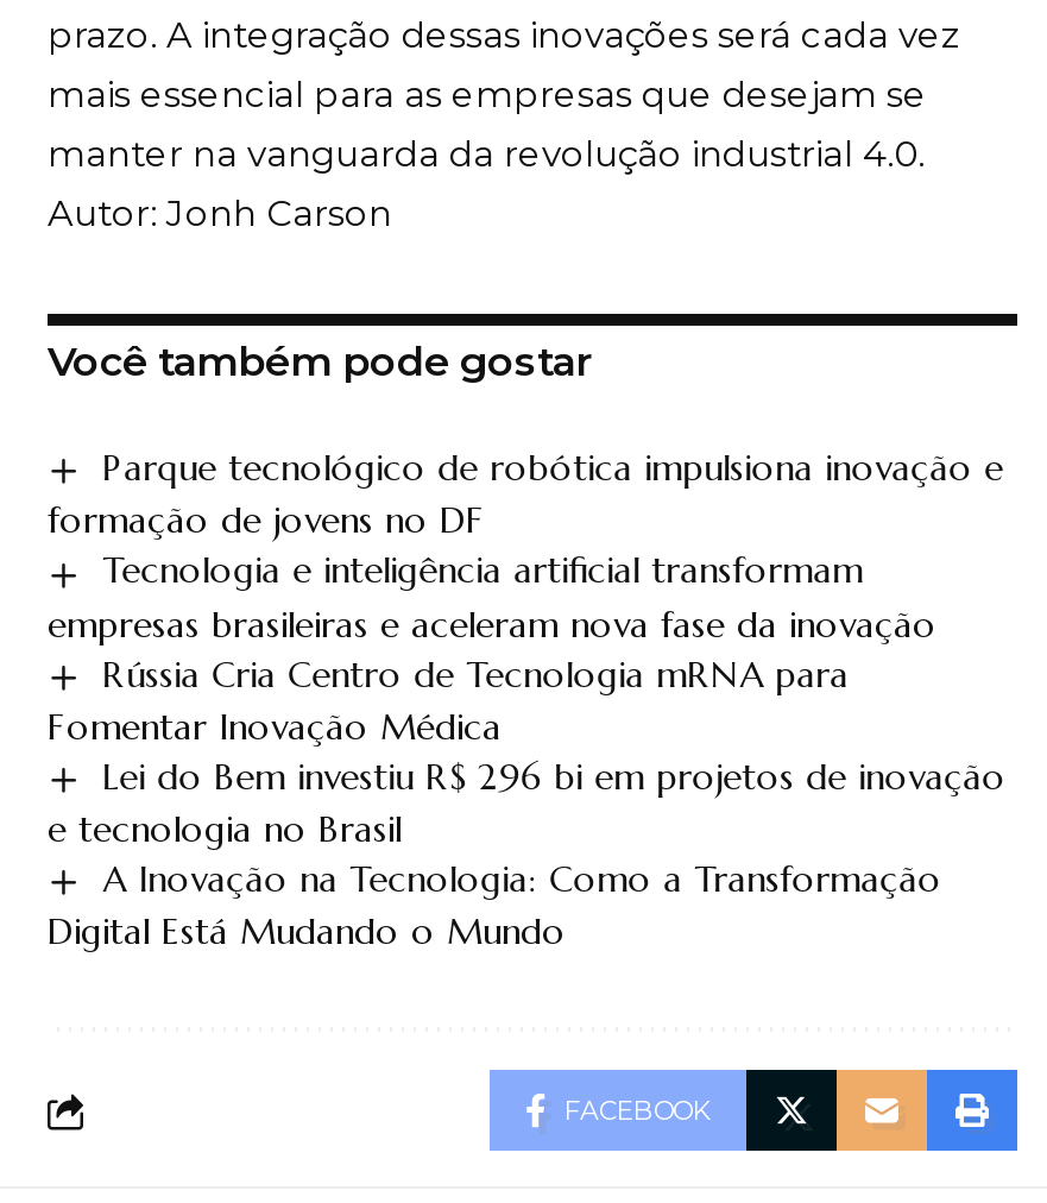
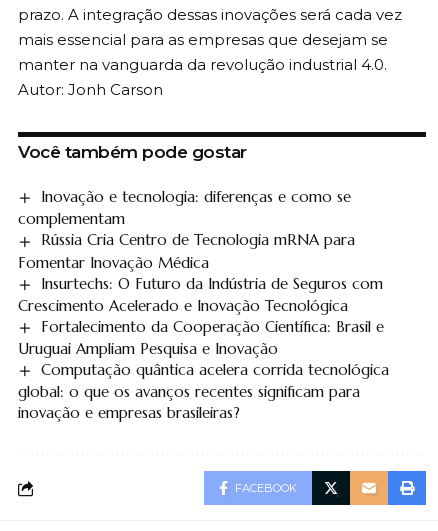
- Parque tecnológico de robótica impulsiona inovação e
- formação de jovens no DF
- Tecnologia e inteligência artificial transformam
- empresas brasileiras e aceleram nova fase da inovação
+ Inovação e tecnologia: diferenças e como se
+ complementam

moved up: Rússia Cria Centro de Tecnologia mRNA para | Fomentar Inovação Médica

- Lei do Bem investiu R$ 296 bi em projetos de inovação
- e tecnologia no Brasil
- A Inovação na Tecnologia: Como a Transformação
- Digital Está Mudando o Mundo
+ Insurtechs: O Futuro da Indústria de Seguros com
+ Crescimento Acelerado e Inovação Tecnológica
+ Fortalecimento da Cooperação Científica: Brasil e
+ Uruguai Ampliam Pesquisa e Inovação
+ Computação quântica acelera corrida tecnológica
+ global: o que os avanços recentes significam para
+ inovação e empresas brasileiras?
